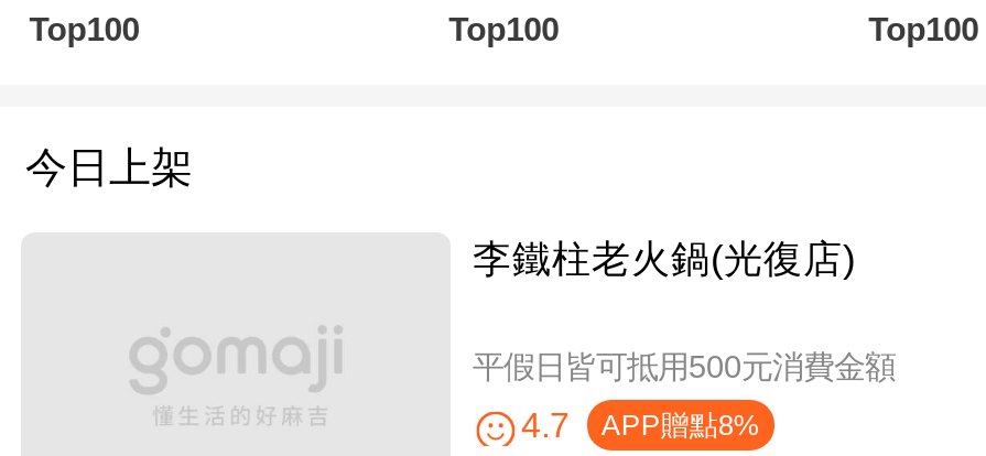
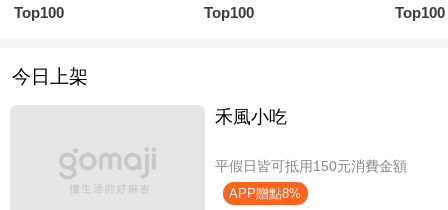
- 李鐵柱老火鍋(光復店)
- 平假日皆可抵用500元消費金額
- 4.7
+ 禾風小吃
+ 平假日皆可抵用150元消費金額
